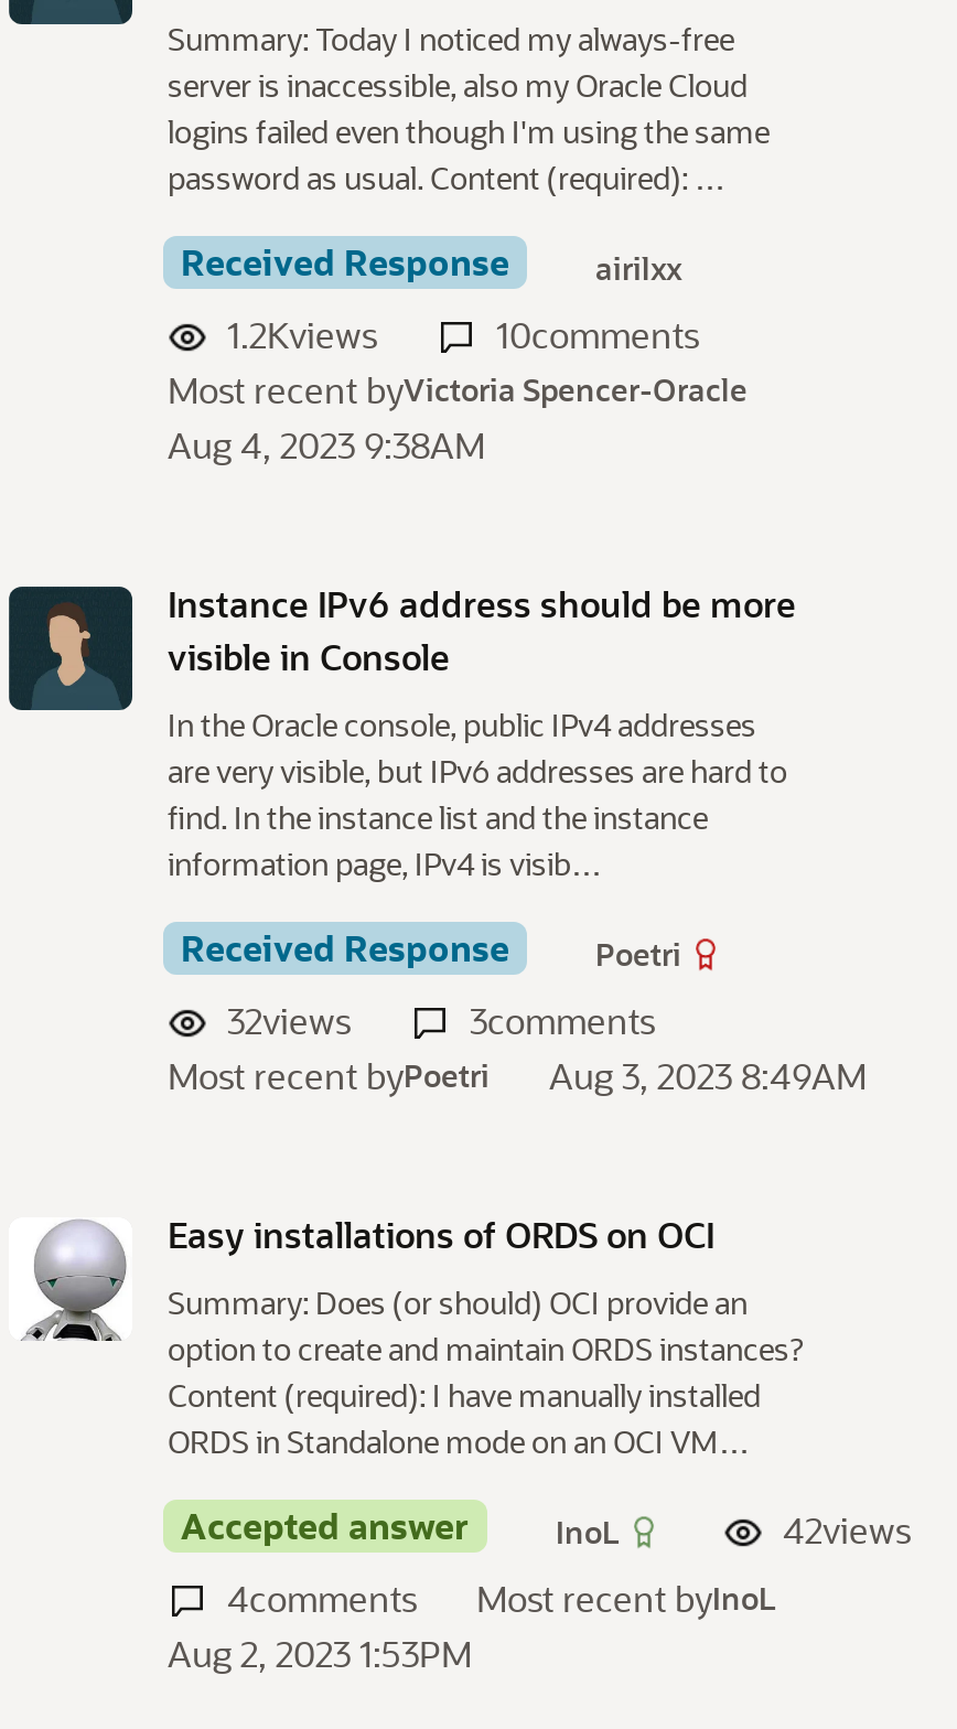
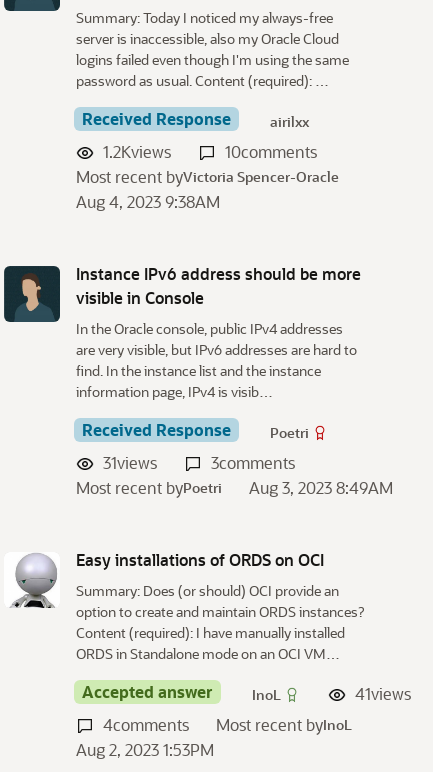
- 32views
+ 31views

- 42views
+ 41views
